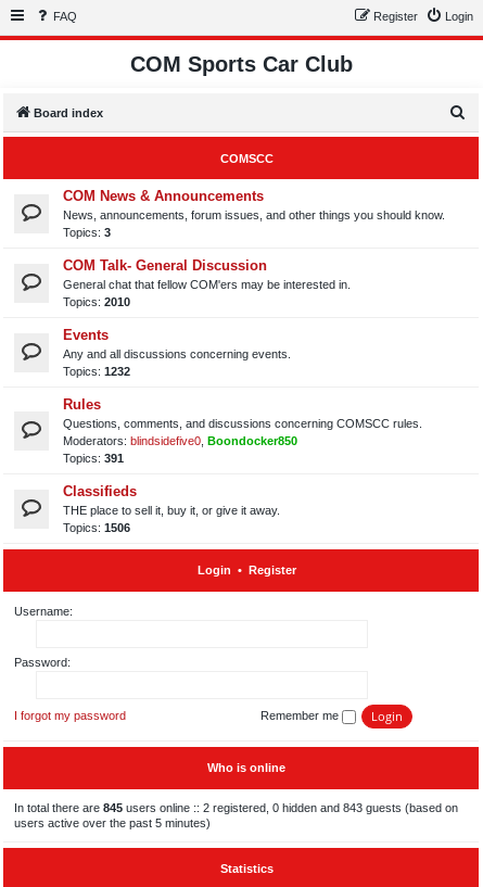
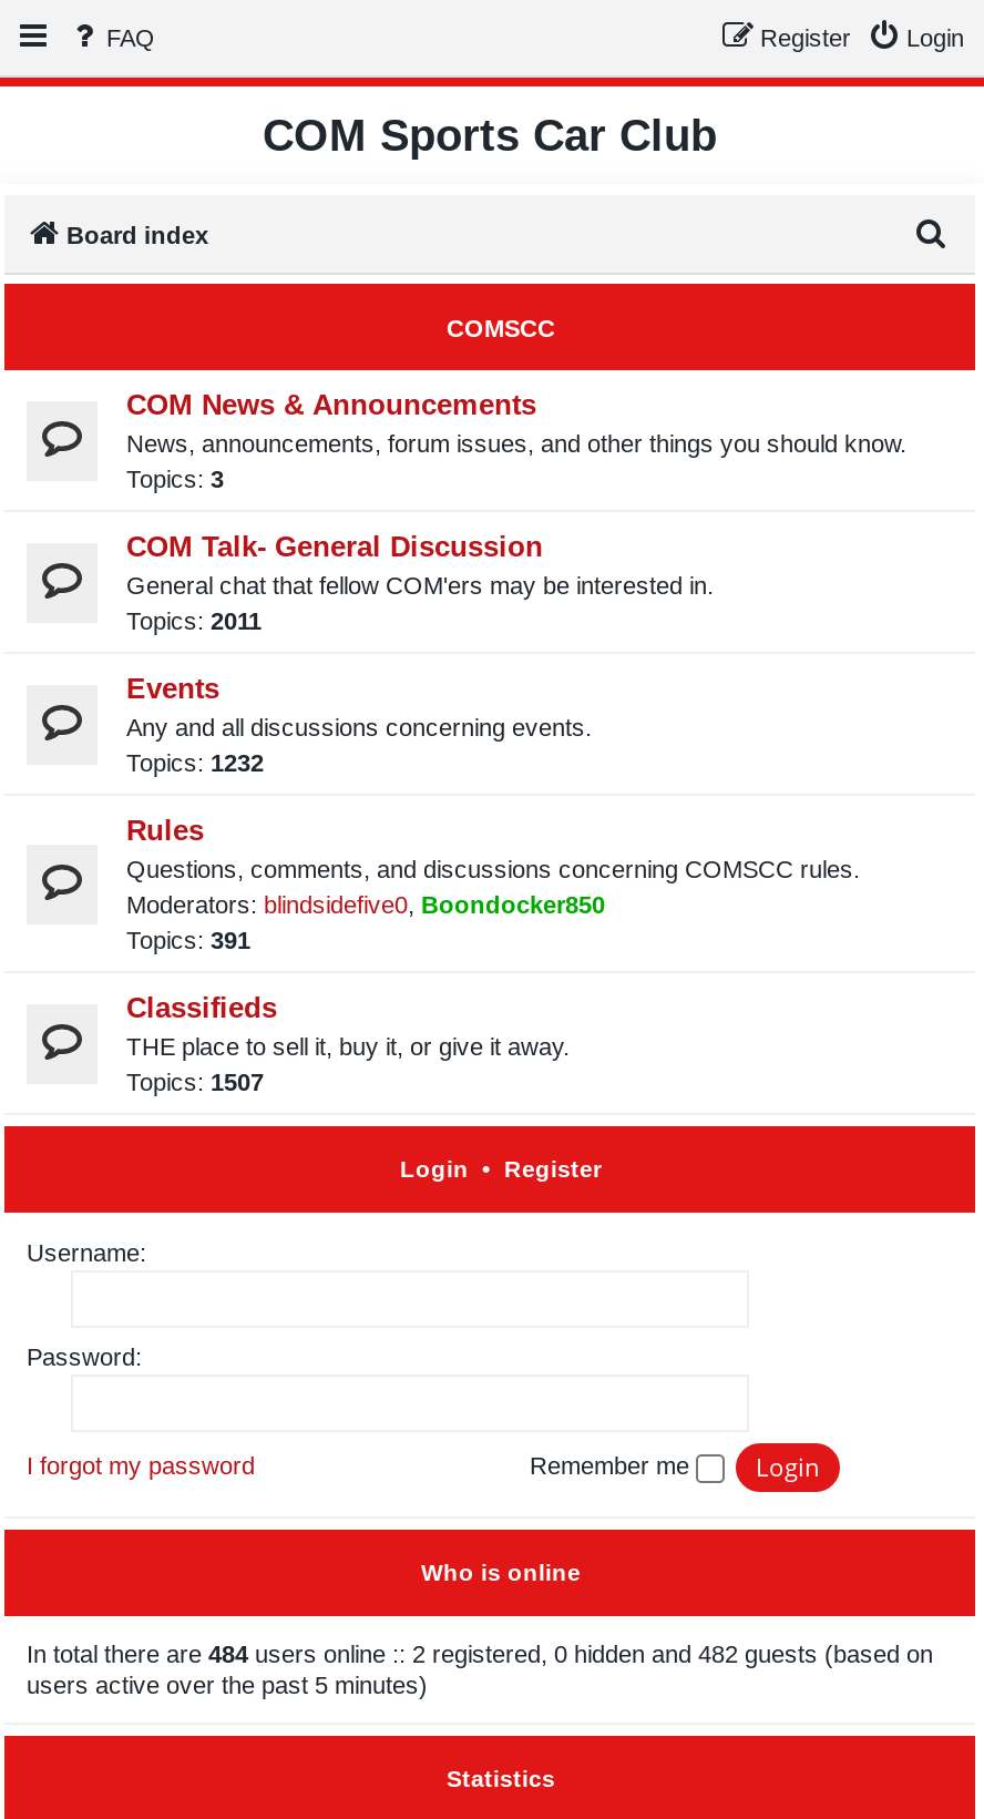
- Topics: 2010
+ Topics: 2011

- Topics: 1506
+ Topics: 1507

- In total there are 845 users online :: 2 registered, 0 hidden and 843 guests (based on
+ In total there are 484 users online :: 2 registered, 0 hidden and 482 guests (based on
